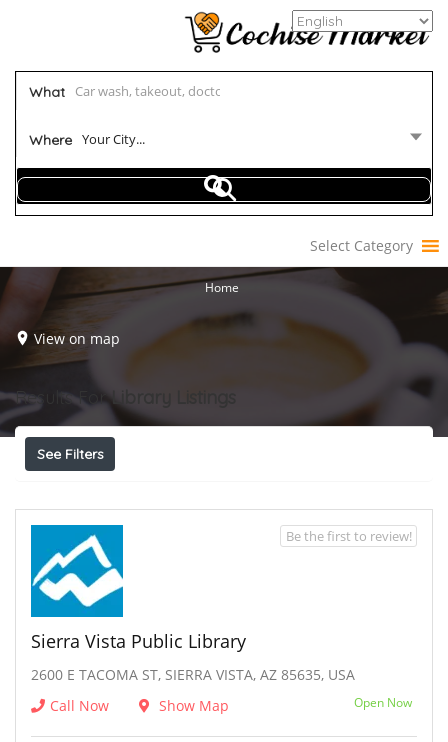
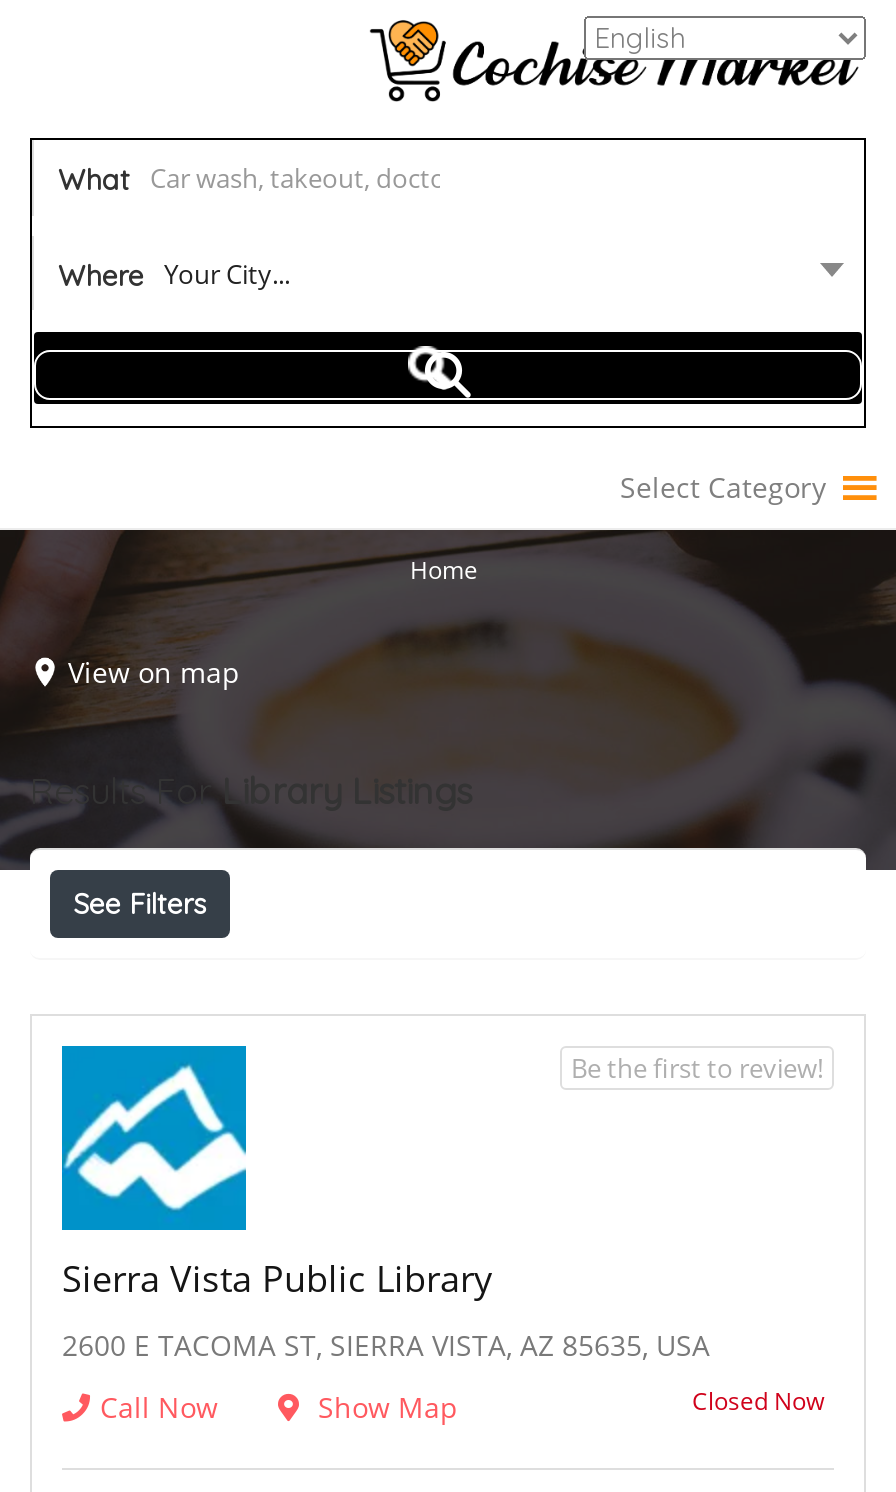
- Open Now
+ Closed Now
